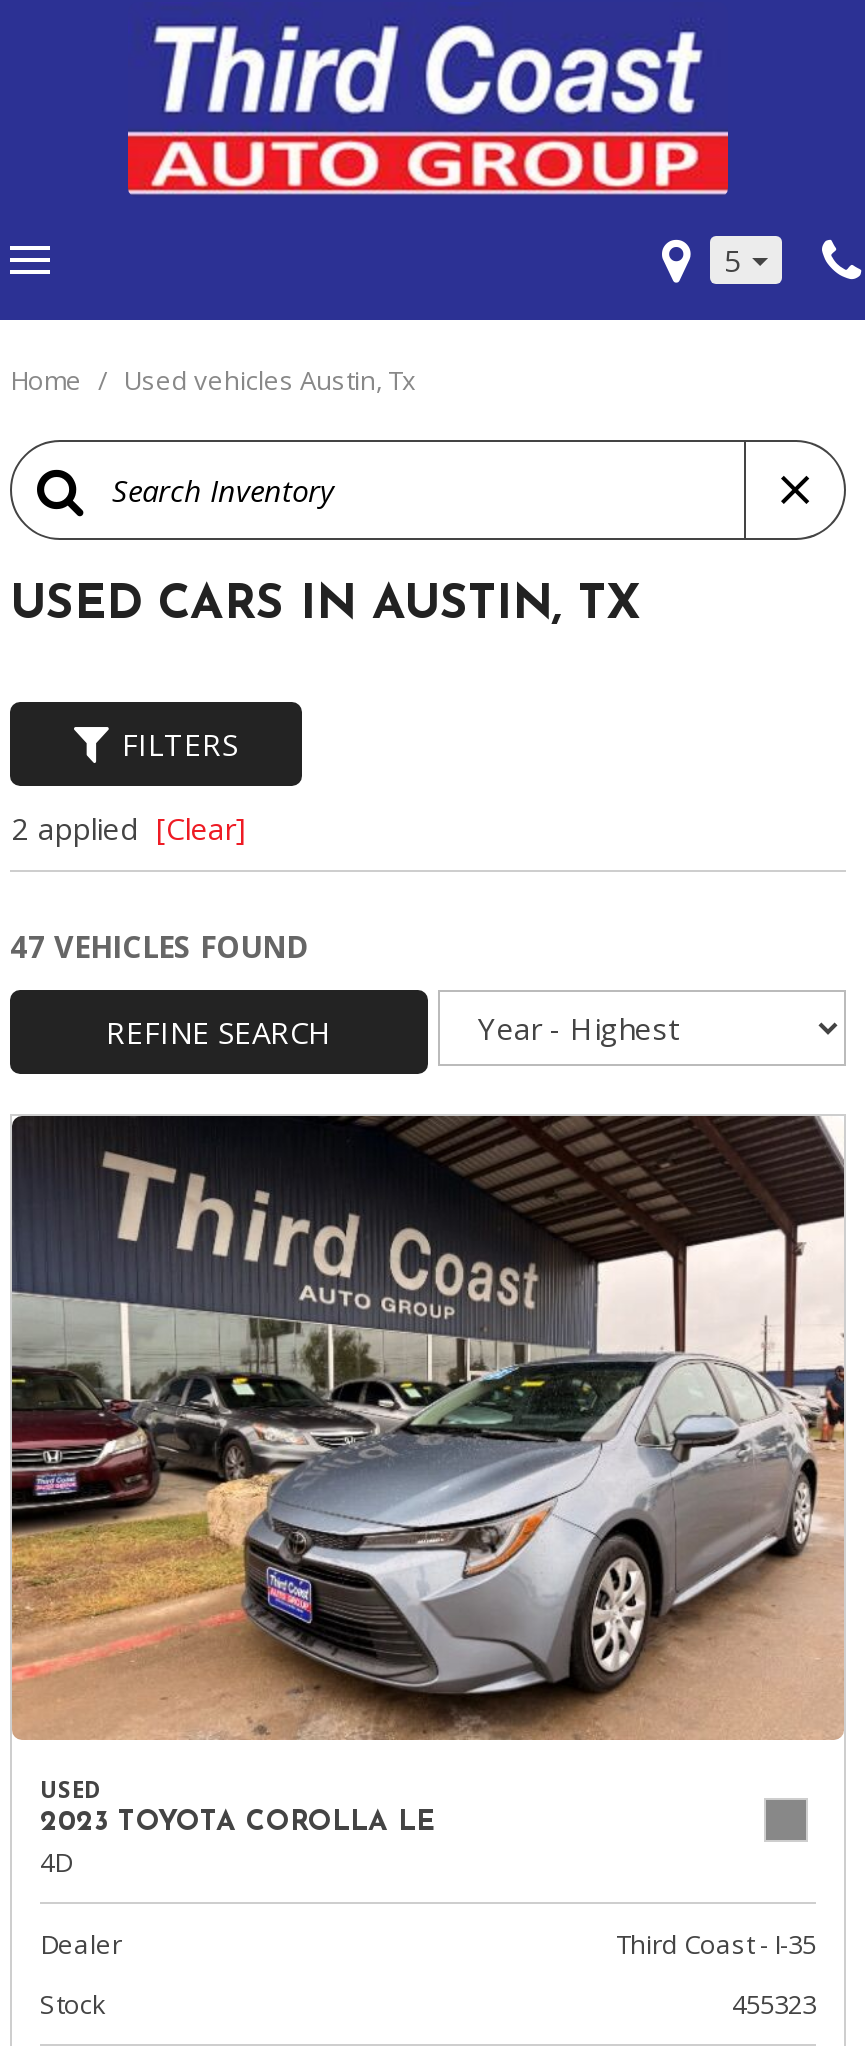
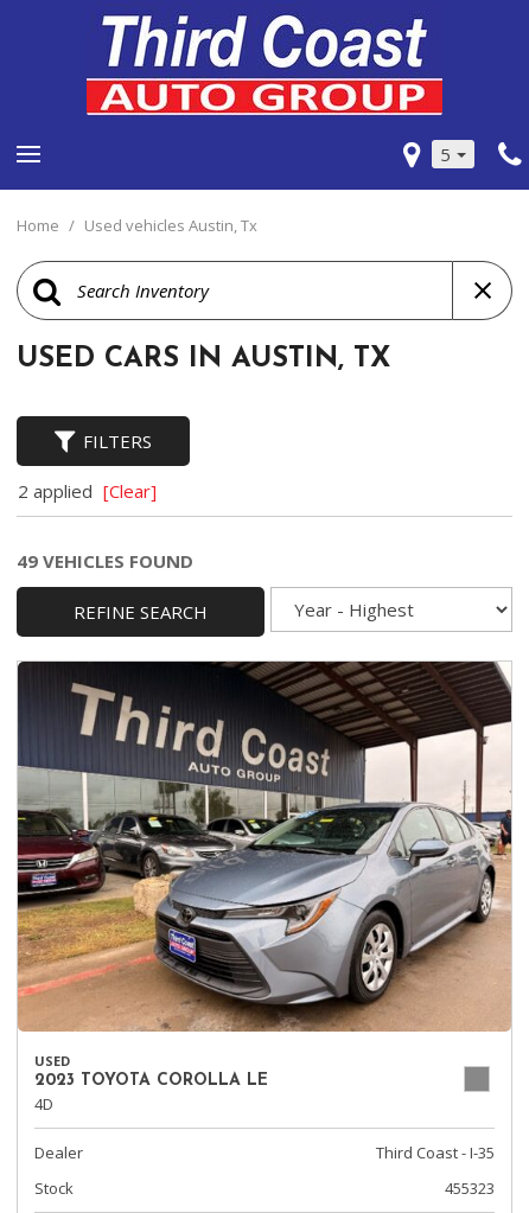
- 47 VEHICLES FOUND
+ 49 VEHICLES FOUND
